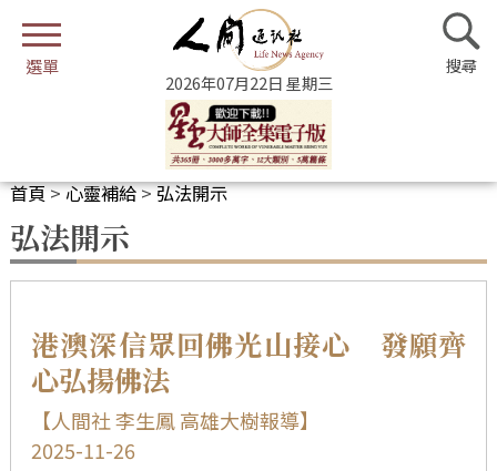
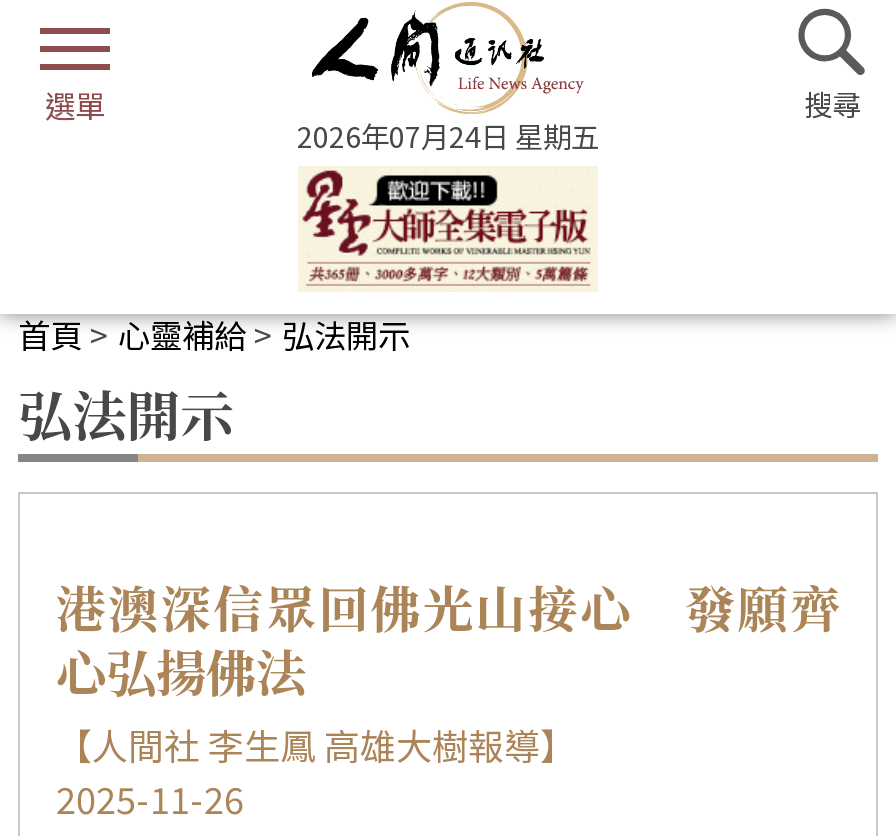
- 2026年07月22日 星期三
+ 2026年07月24日 星期五
